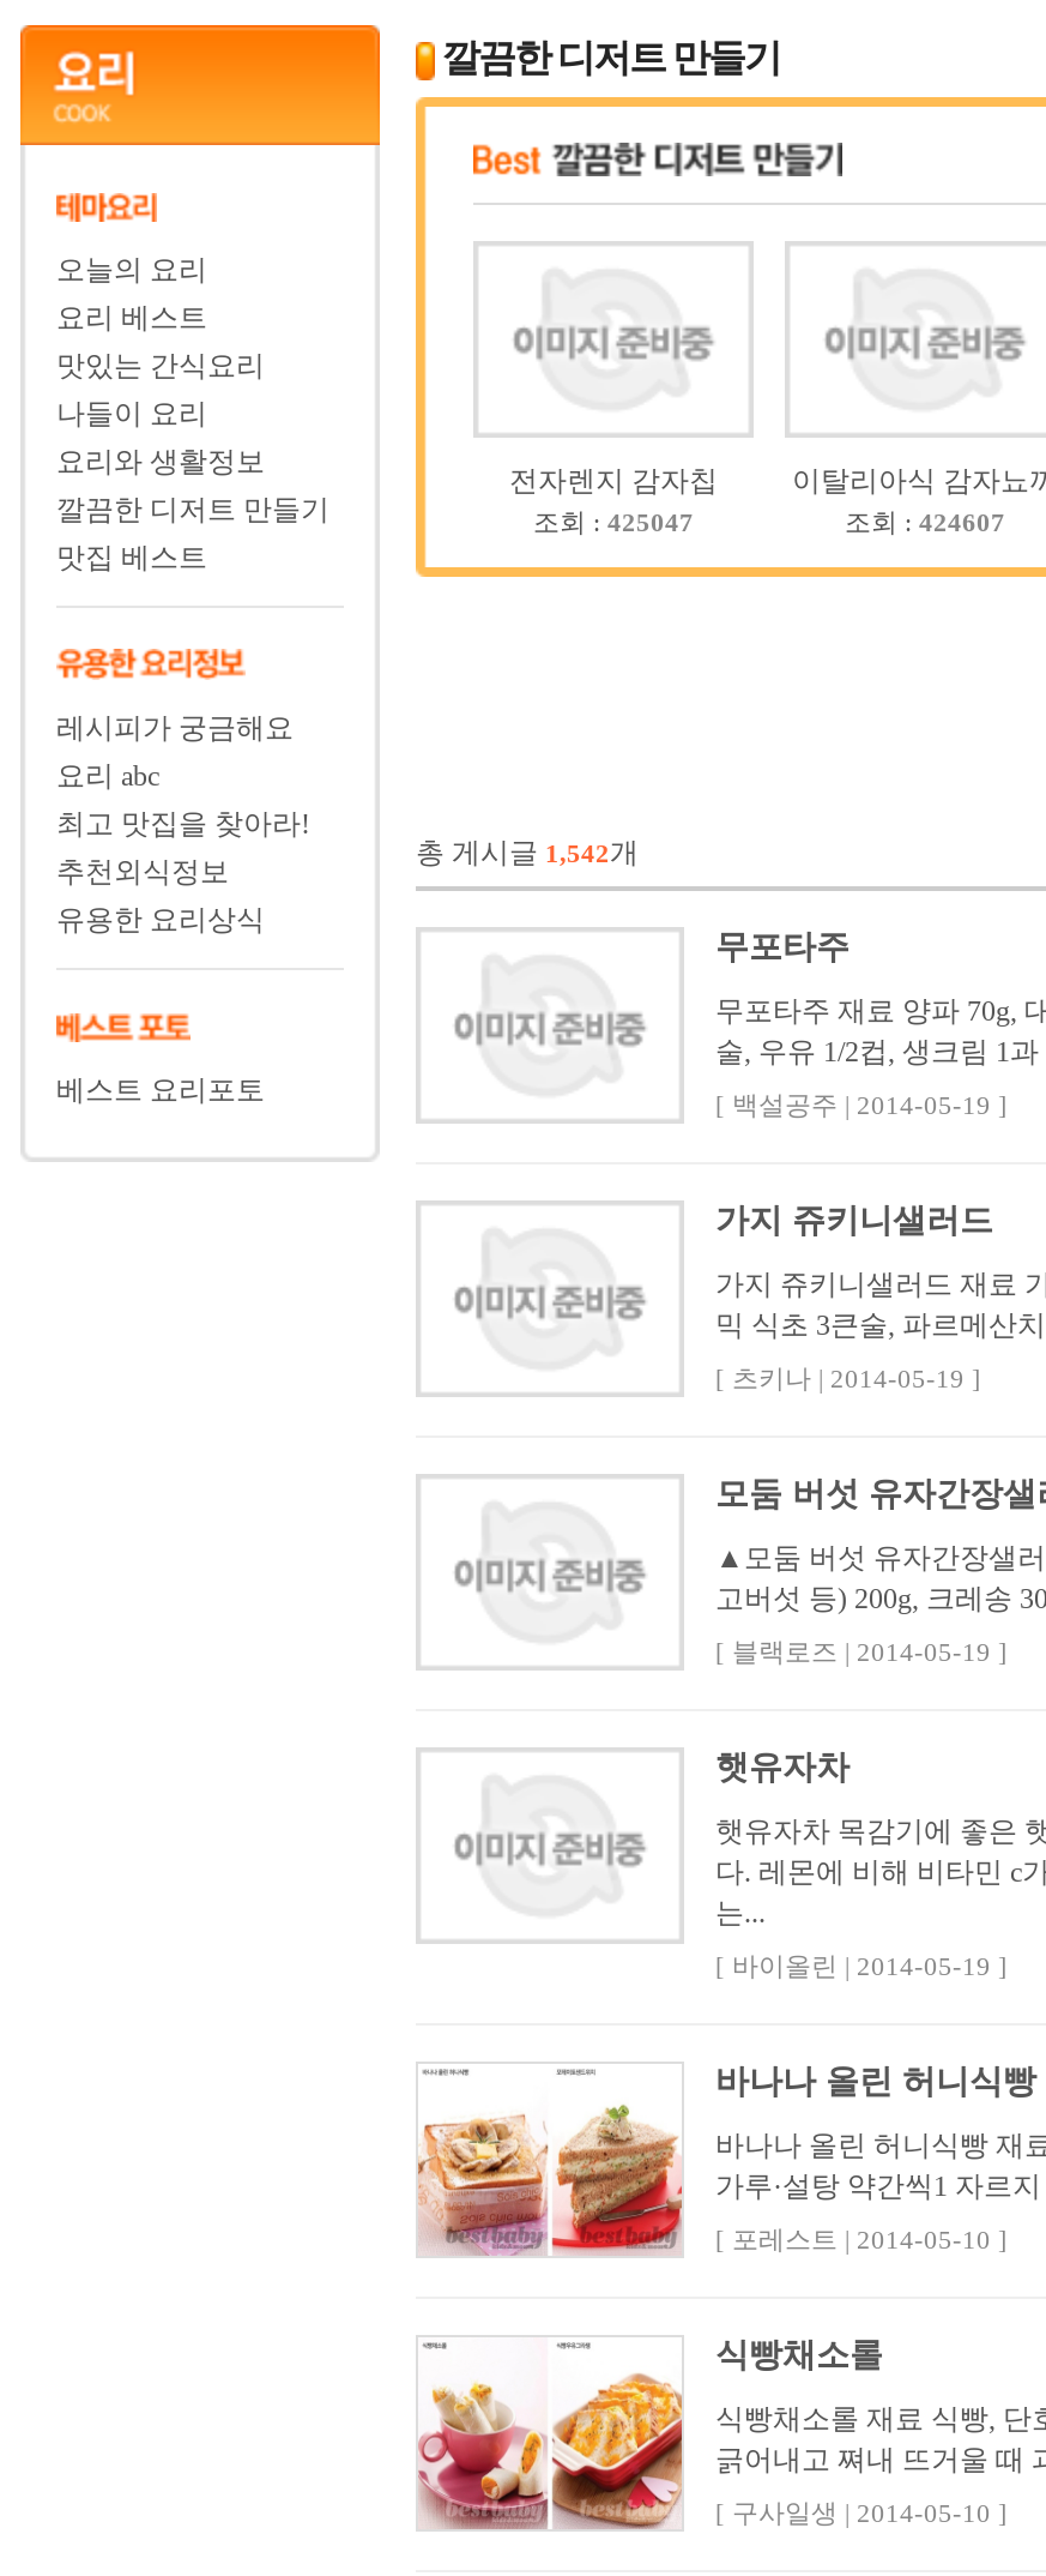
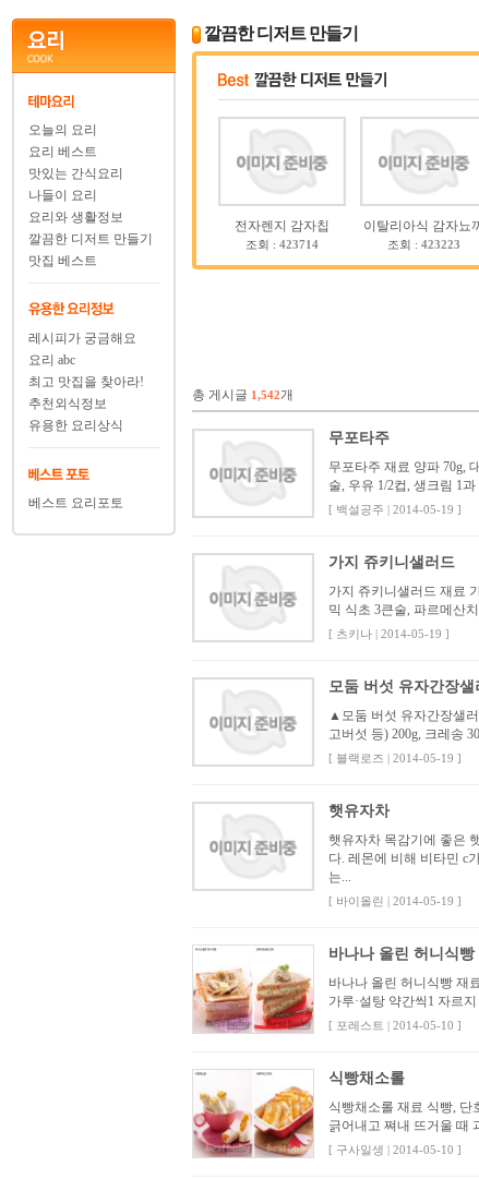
- 조회 : 425047
+ 조회 : 423714

- 조회 : 424607
+ 조회 : 423223
